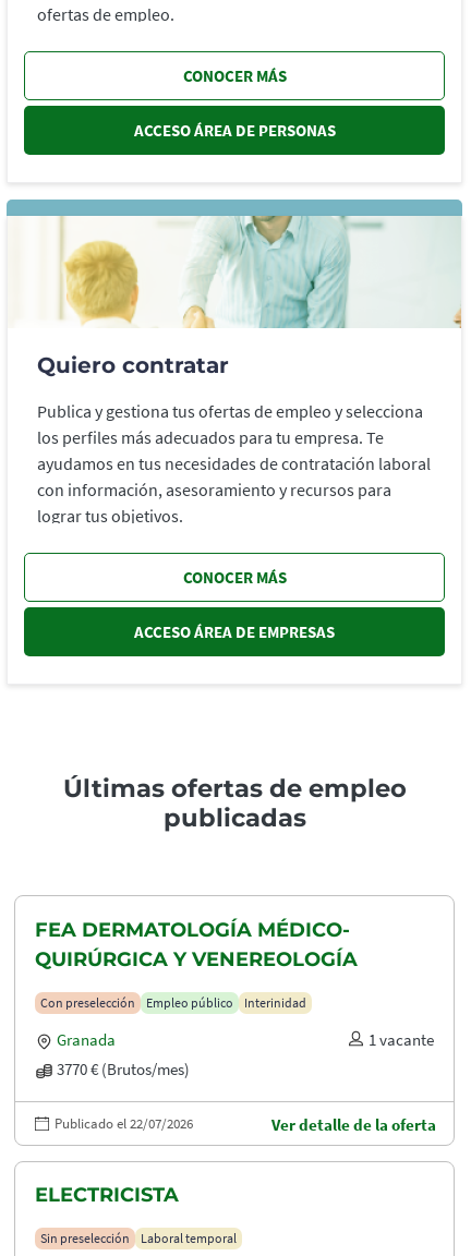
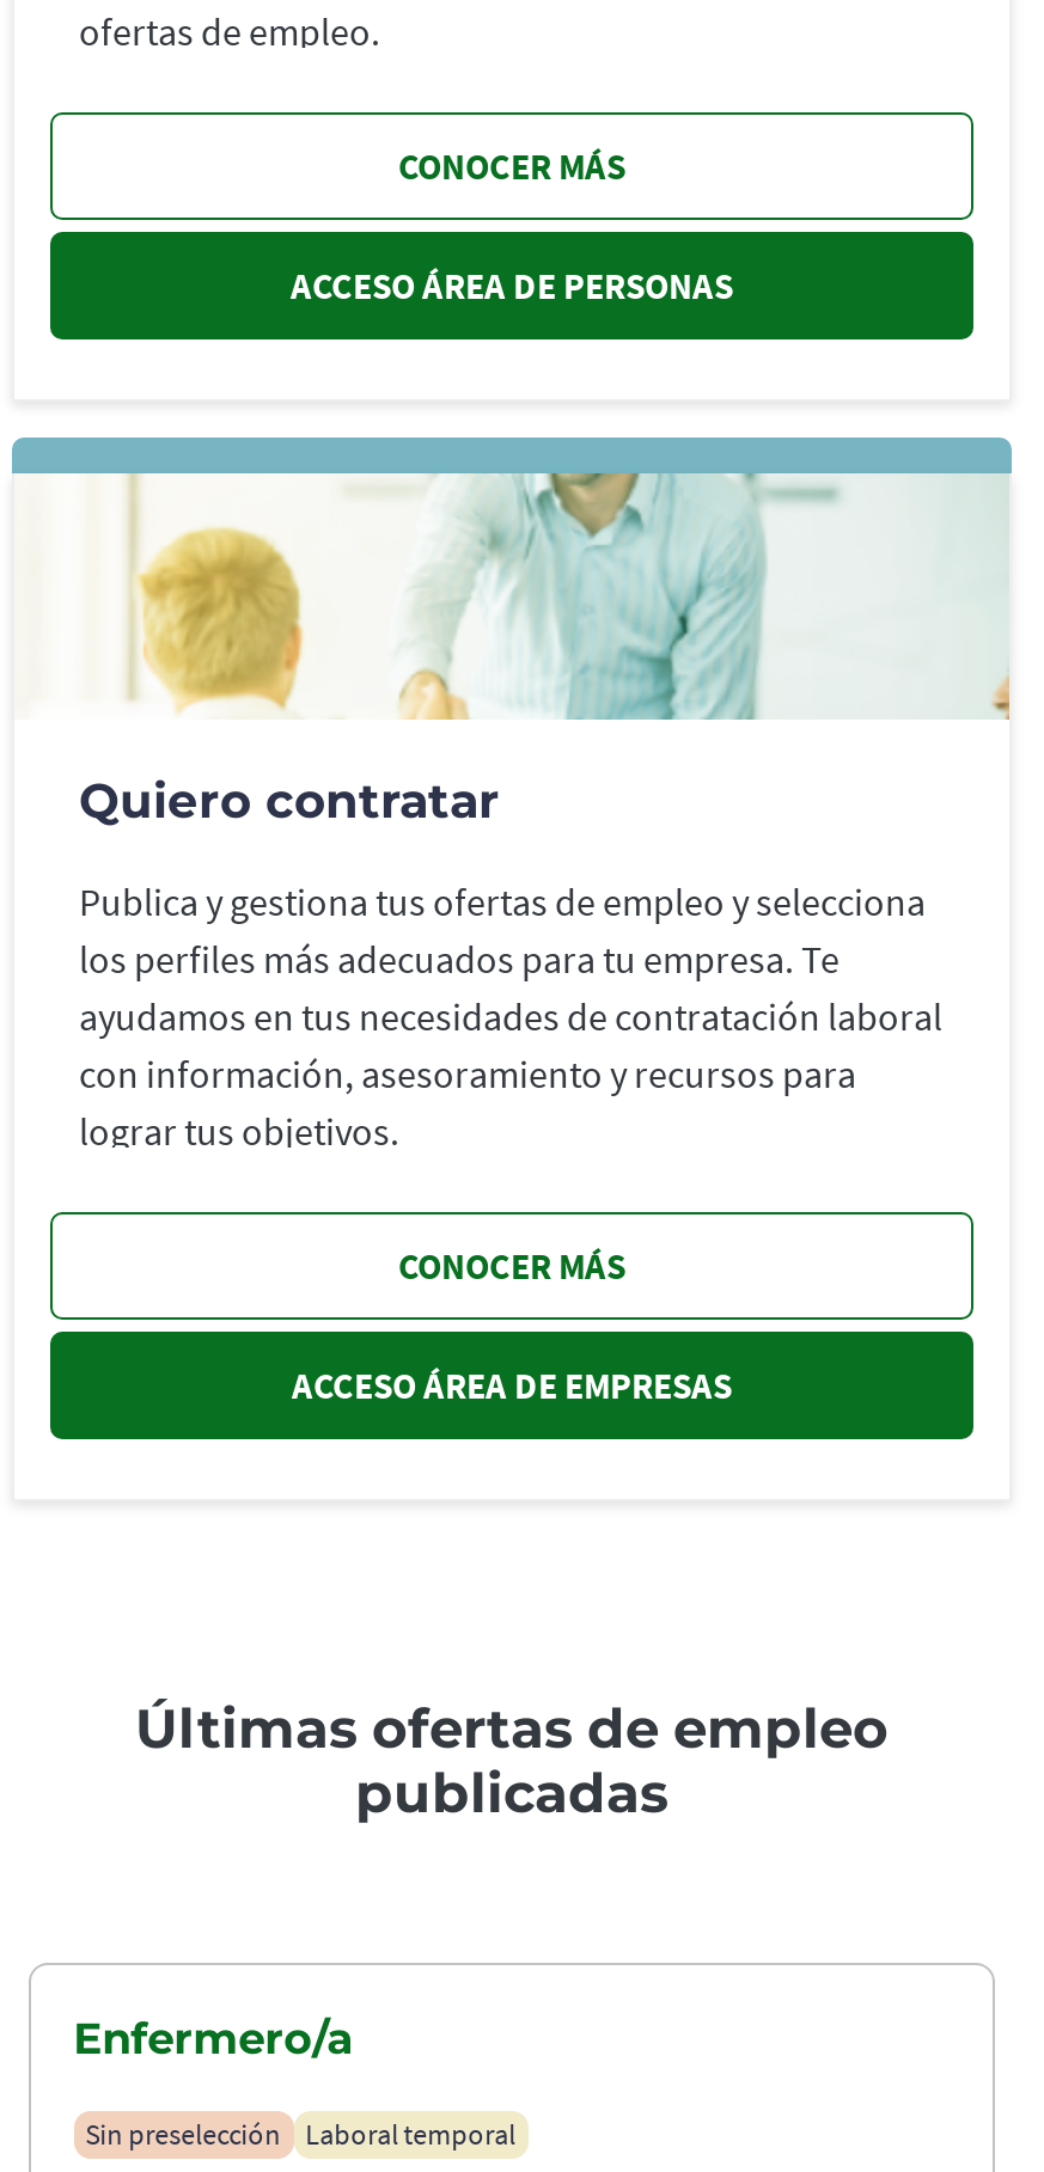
- FEA DERMATOLOGÍA MÉDICO-
- QUIRÚRGICA Y VENEREOLOGÍA
- Con preselección
- Empleo público
- Interinidad
- Granada
- 1 vacante
- 3770 € (Brutos/mes)
- Publicado el 22/07/2026
- Ver detalle de la oferta
- ELECTRICISTA
+ Enfermero/a
